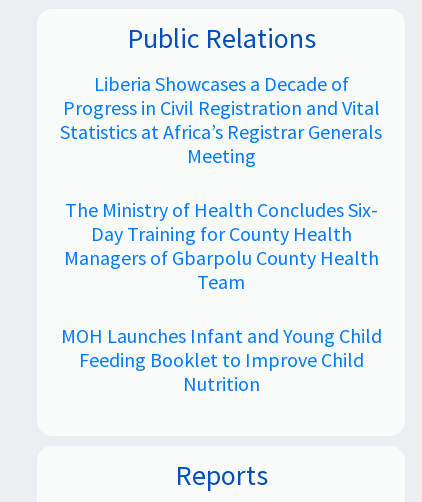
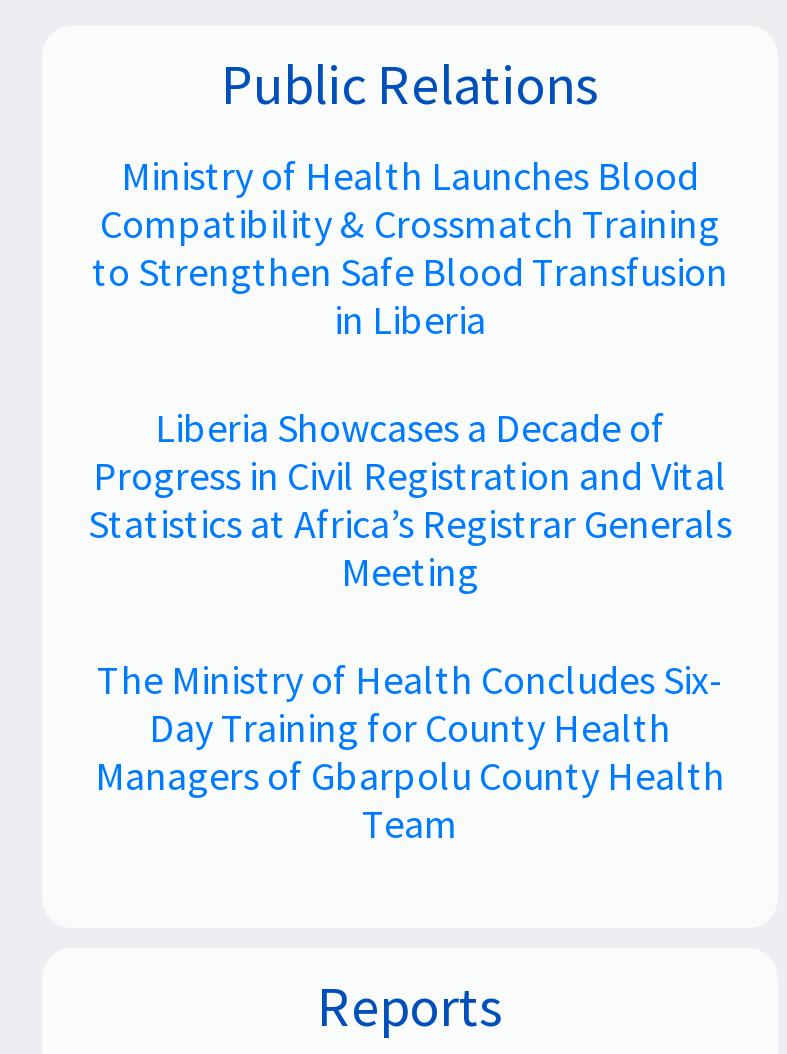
+ Ministry of Health Launches Blood
+ Compatibility & Crossmatch Training
+ to Strengthen Safe Blood Transfusion
+ in Liberia

moved down: Liberia Showcases a Decade of | Progress in Civil Registration and Vital | Statistics at Africa’s Registrar Generals | Meeting | The Ministry of Health Concludes Six- | Day Training for County Health | Managers of Gbarpolu County Health | Team

- MOH Launches Infant and Young Child
- Feeding Booklet to Improve Child
- Nutrition
